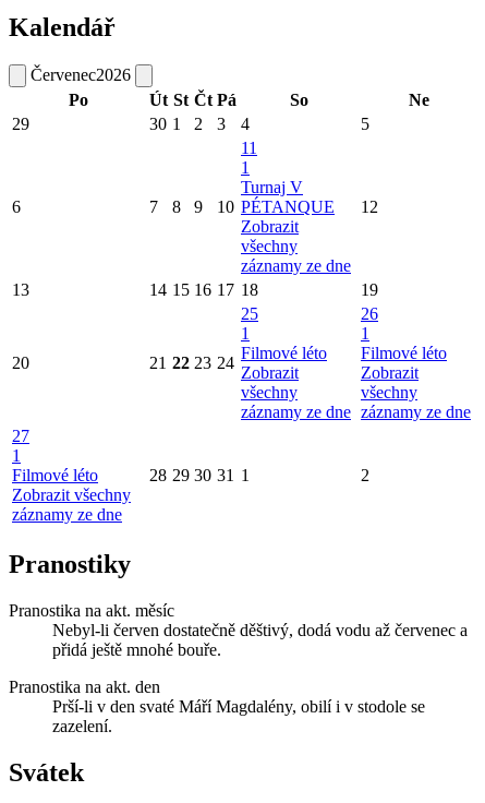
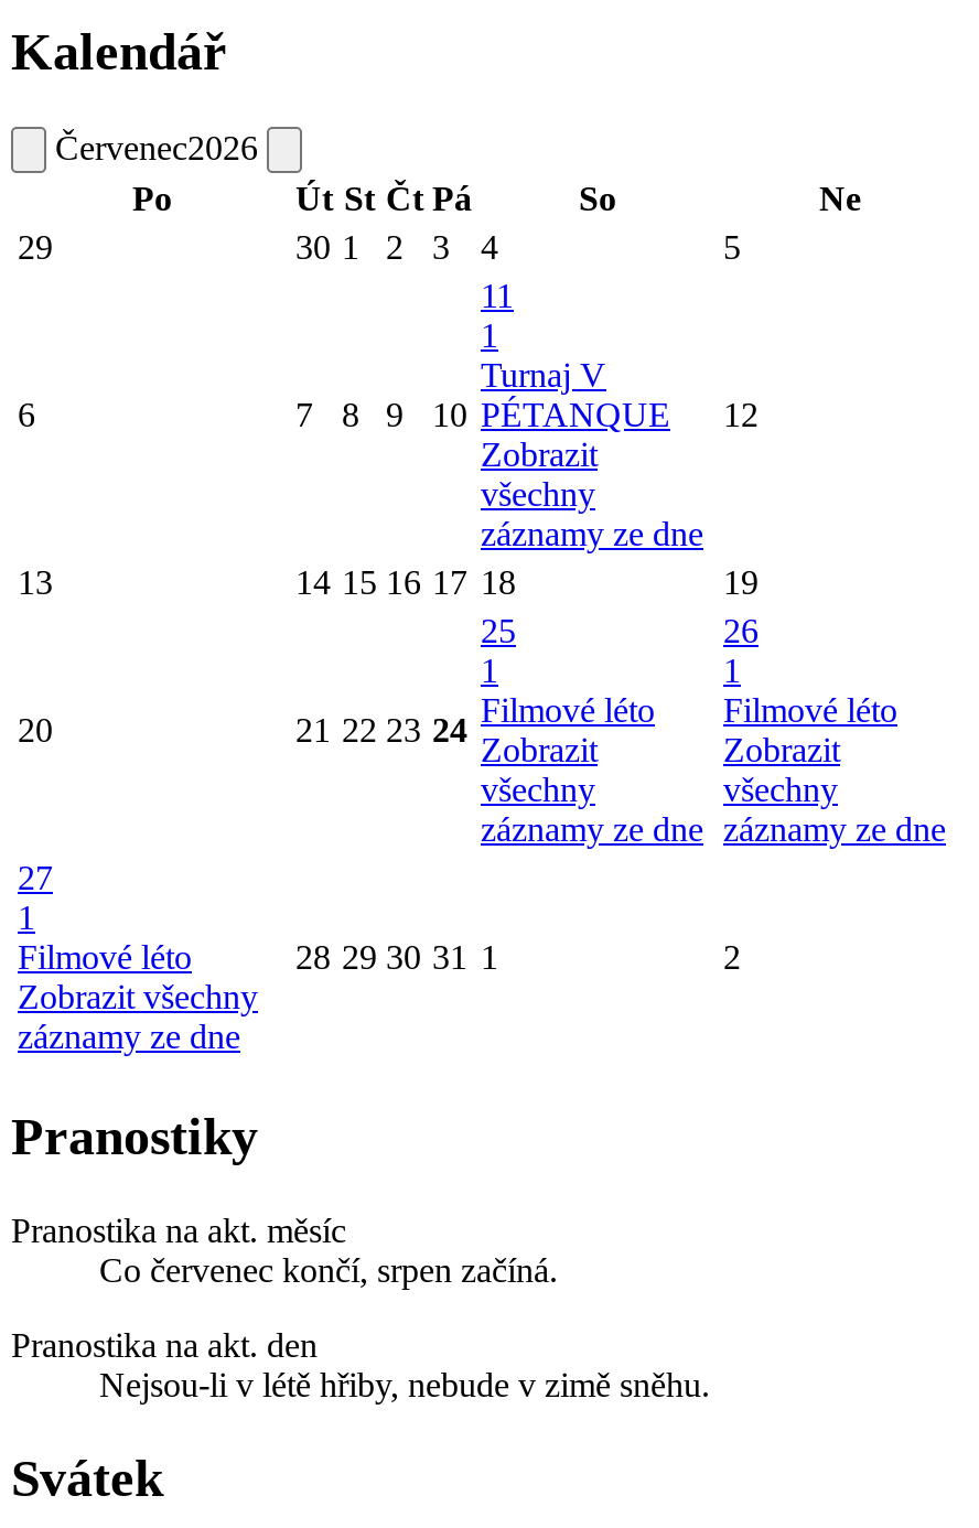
- Nebyl-li červen dostatečně děštivý, dodá vodu až červenec a
- přidá ještě mnohé bouře.
+ Co červenec končí, srpen začíná.

- Prší-li v den svaté Máří Magdalény, obilí i v stodole se
- zazelení.
+ Nejsou-li v létě hřiby, nebude v zimě sněhu.
